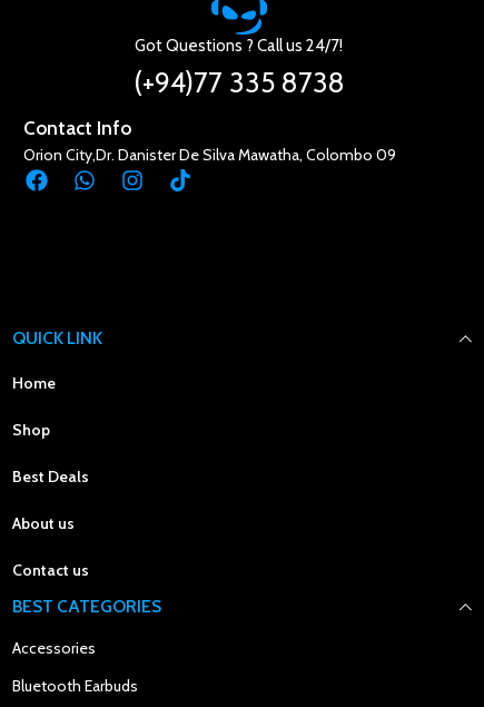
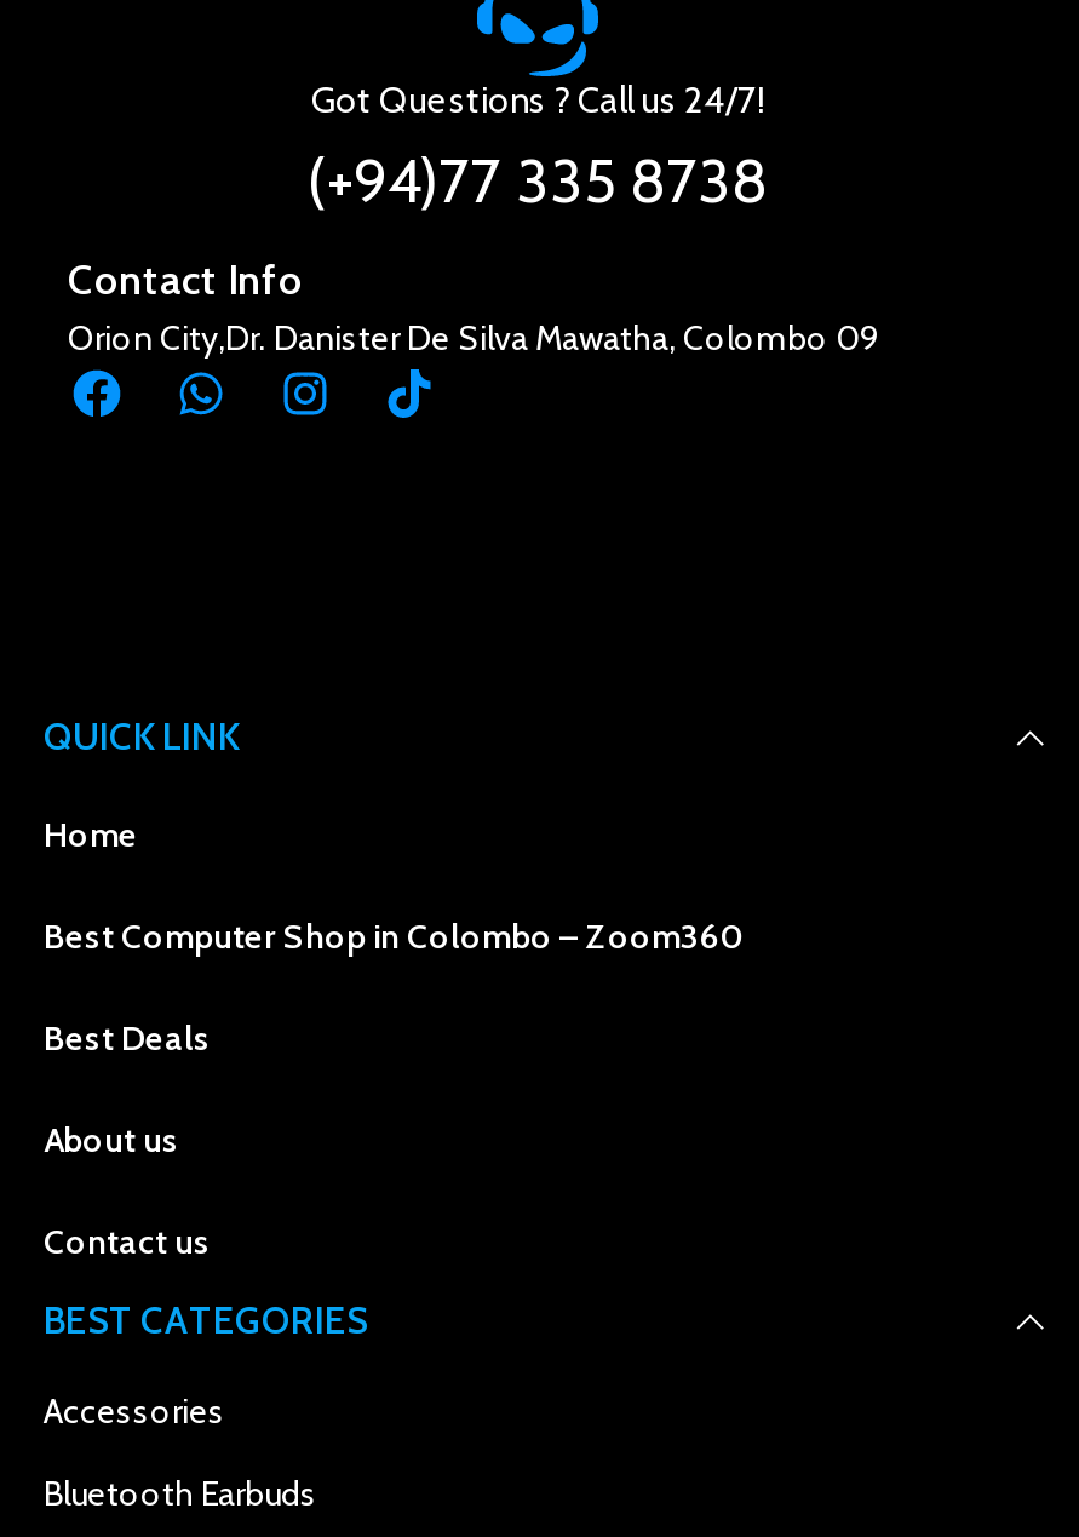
- Shop
+ Best Computer Shop in Colombo – Zoom360
